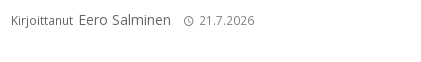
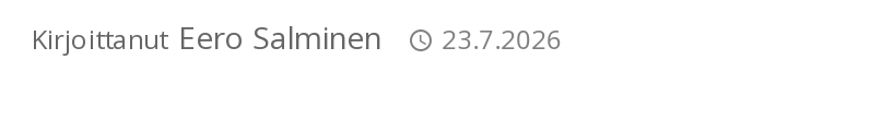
- Kirjoittanut Eero Salminen 21.7.2026
+ Kirjoittanut Eero Salminen 23.7.2026
